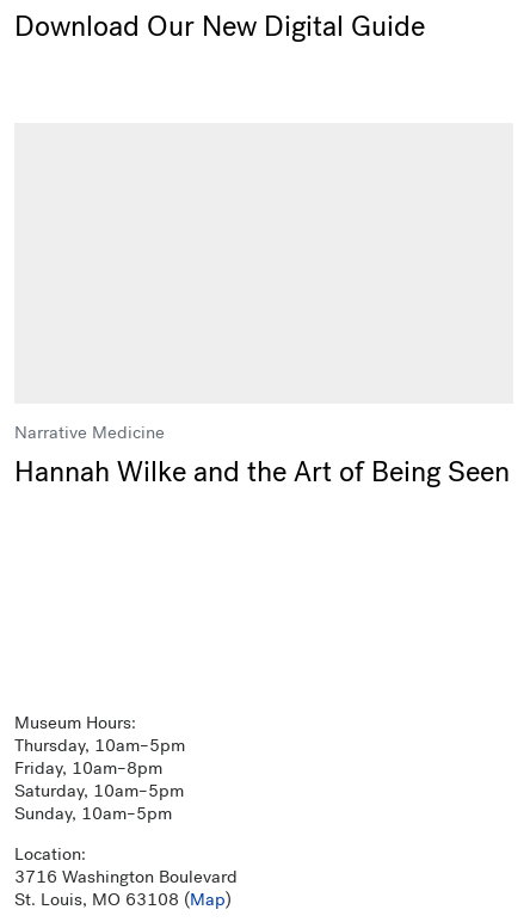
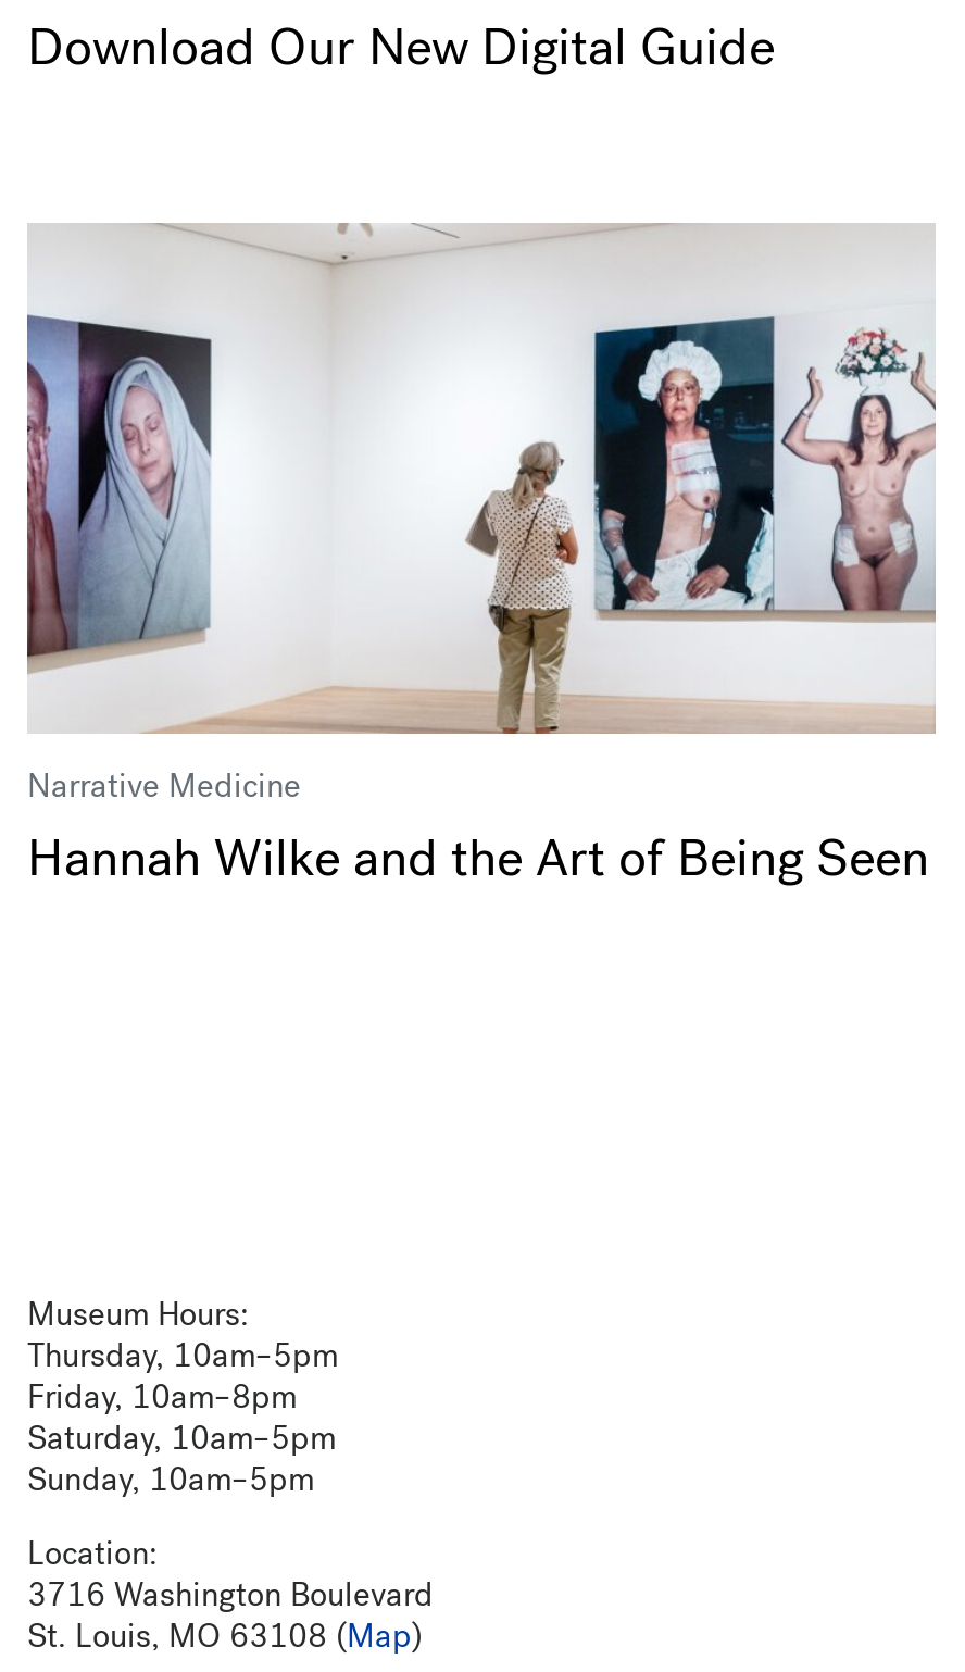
+ [image]
